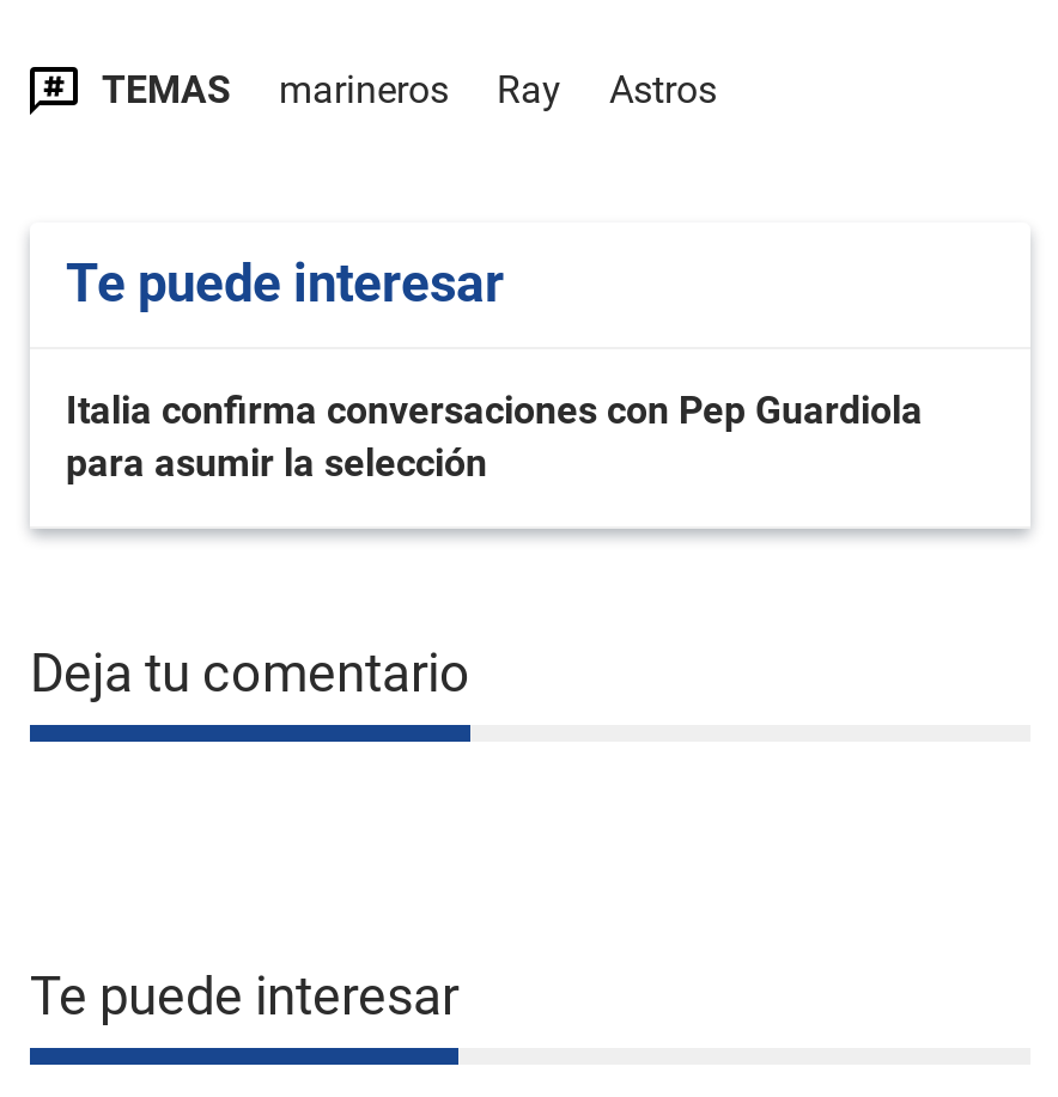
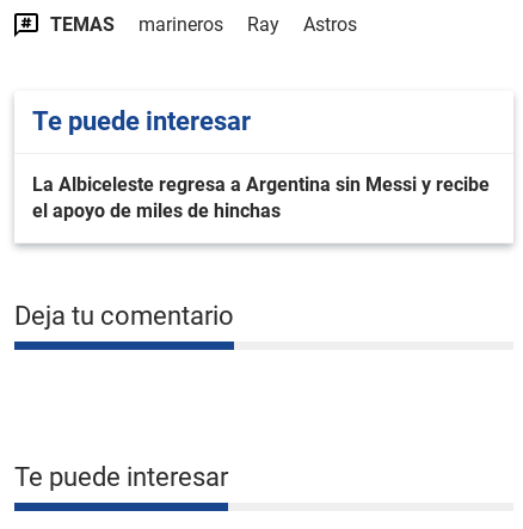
- Italia confirma conversaciones con Pep Guardiola
- para asumir la selección
+ La Albiceleste regresa a Argentina sin Messi y recibe
+ el apoyo de miles de hinchas
